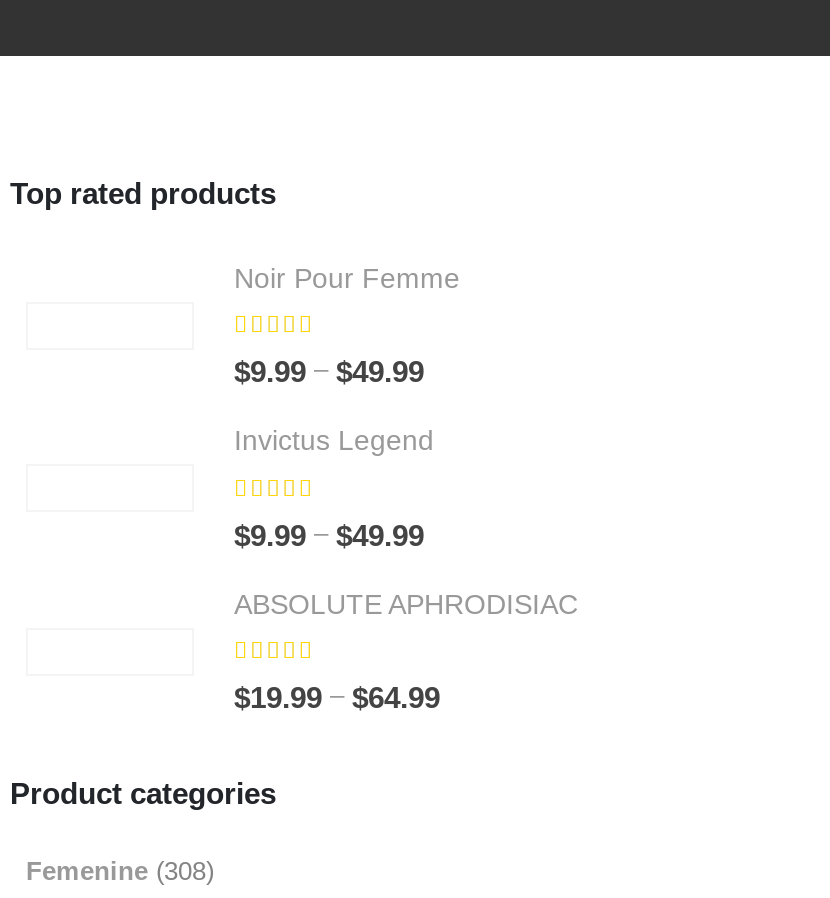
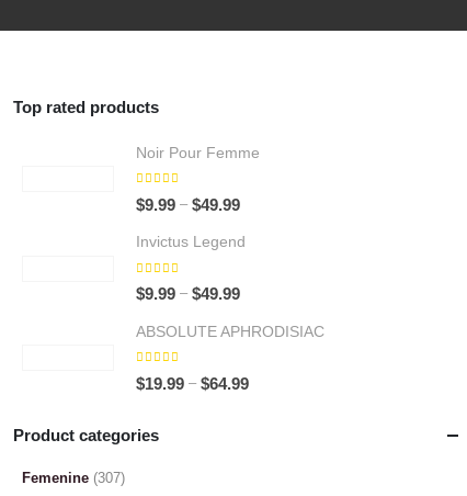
- Femenine (308)
+ Femenine (307)
